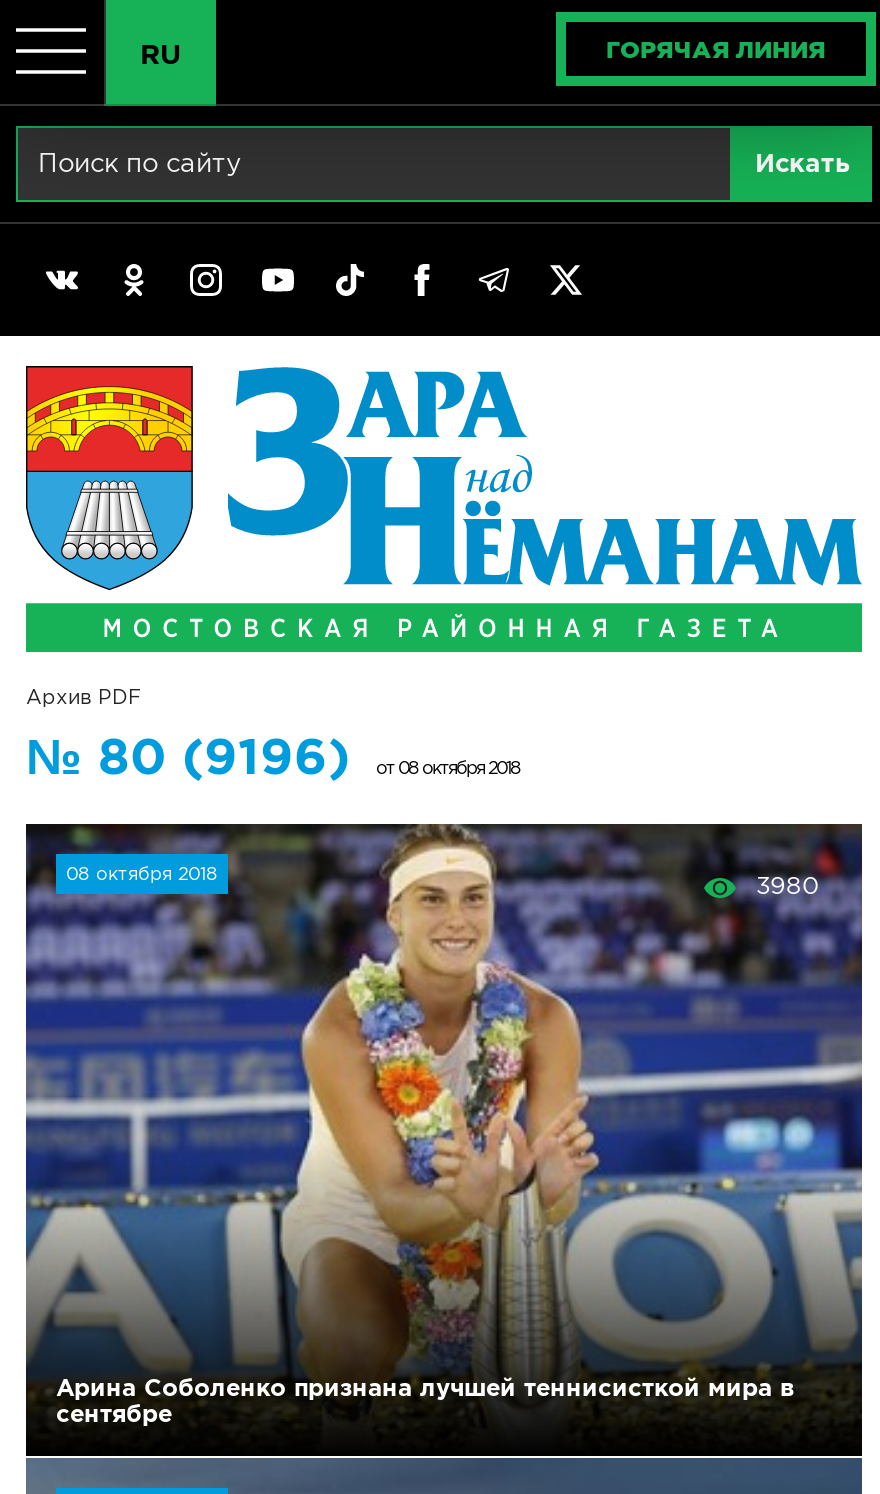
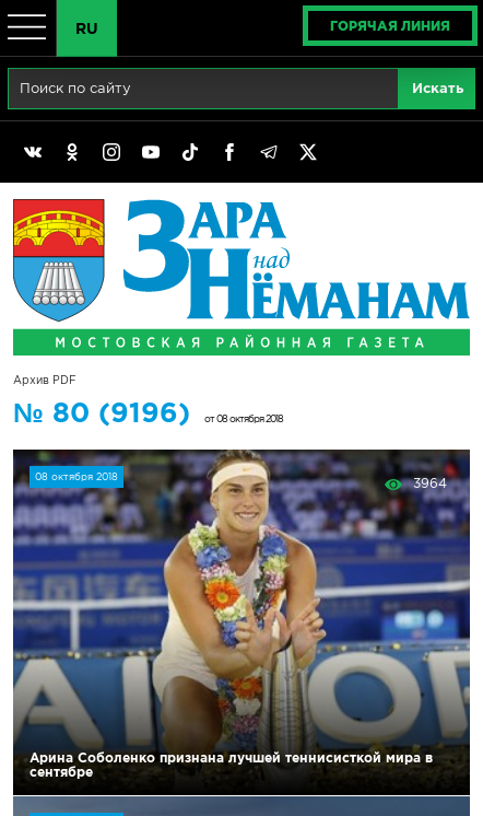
- 3980
+ 3964
